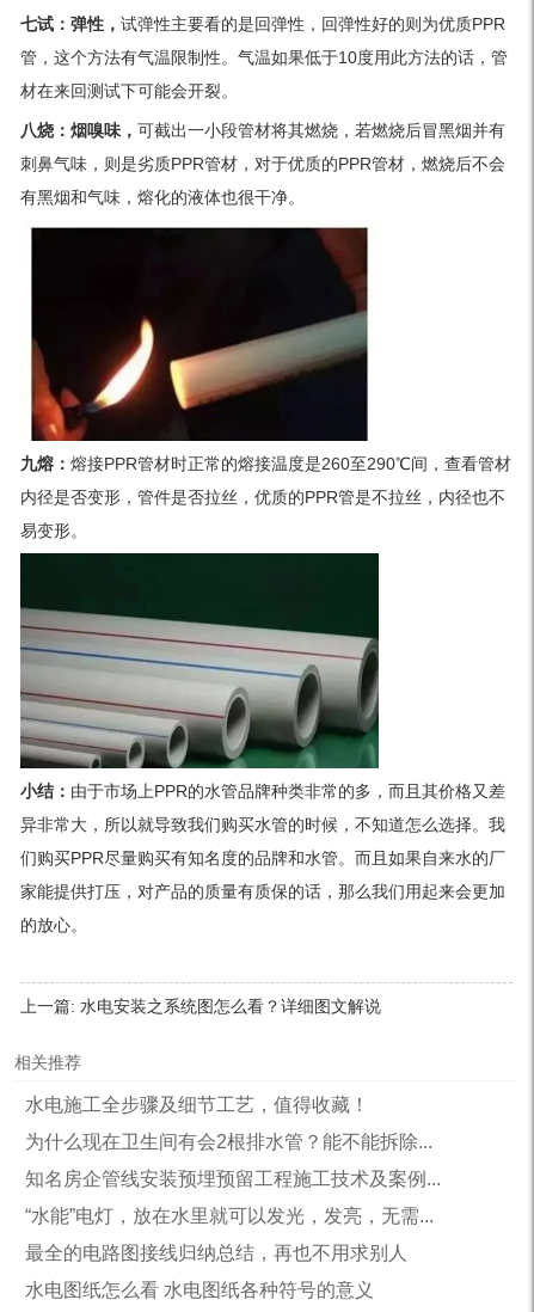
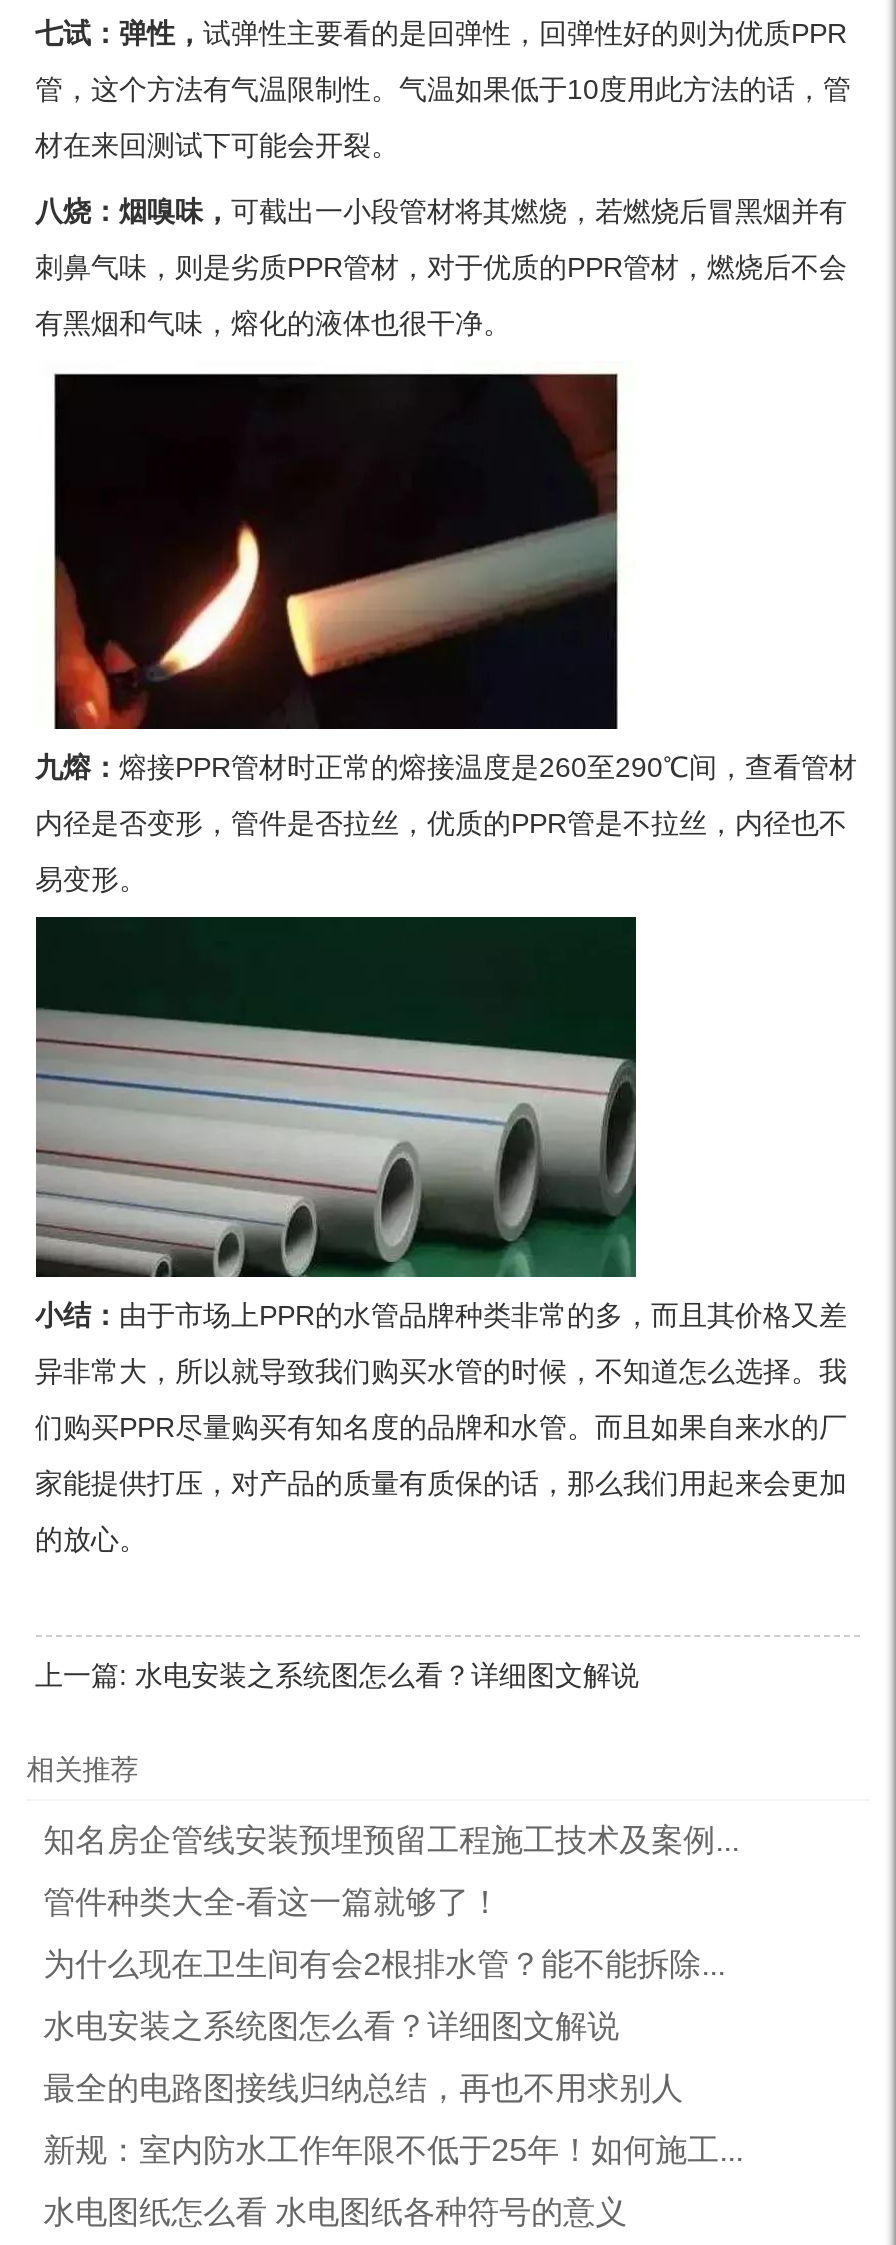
- 水电施工全步骤及细节工艺，值得收藏！
+ 管件种类大全-看这一篇就够了！

moved up: 知名房企管线安装预埋预留工程施工技术及案例...

- “水能”电灯，放在水里就可以发光，发亮，无需...
+ 水电安装之系统图怎么看？详细图文解说

+ 新规：室内防水工作年限不低于25年！如何施工...
